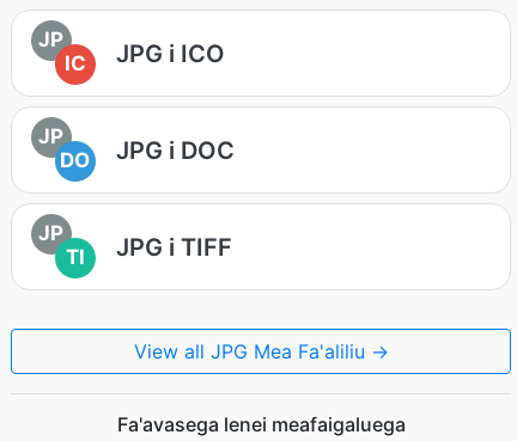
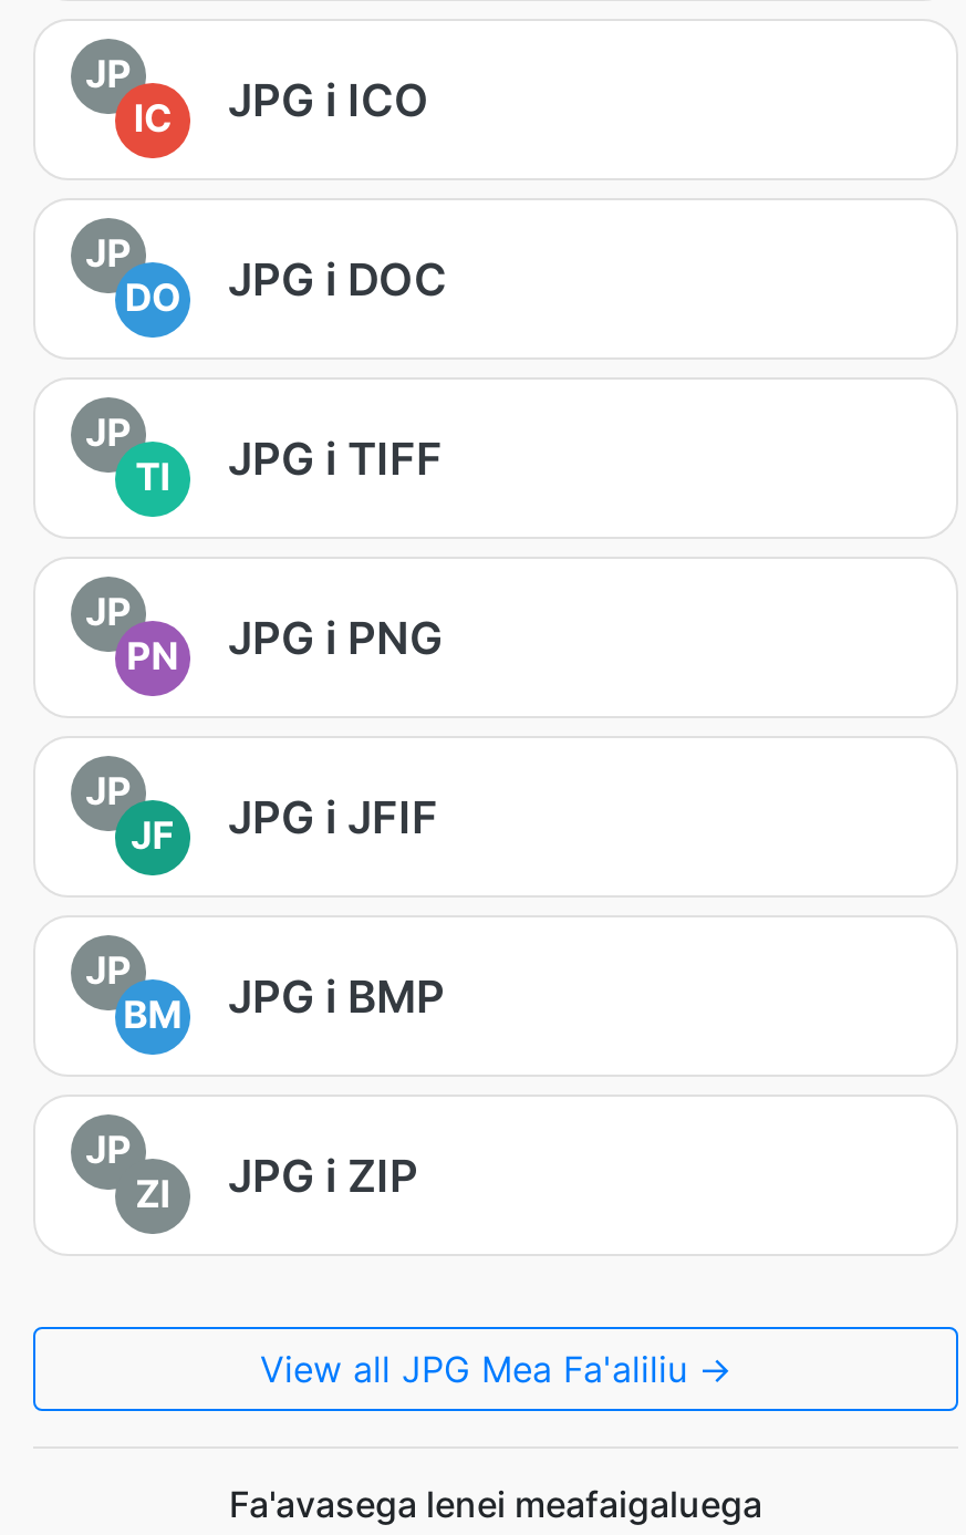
+ JP
+ PN
+ JPG i PNG
+ JP
+ JF
+ JPG i JFIF
+ JP
+ BM
+ JPG i BMP
+ JP
+ ZI
+ JPG i ZIP
